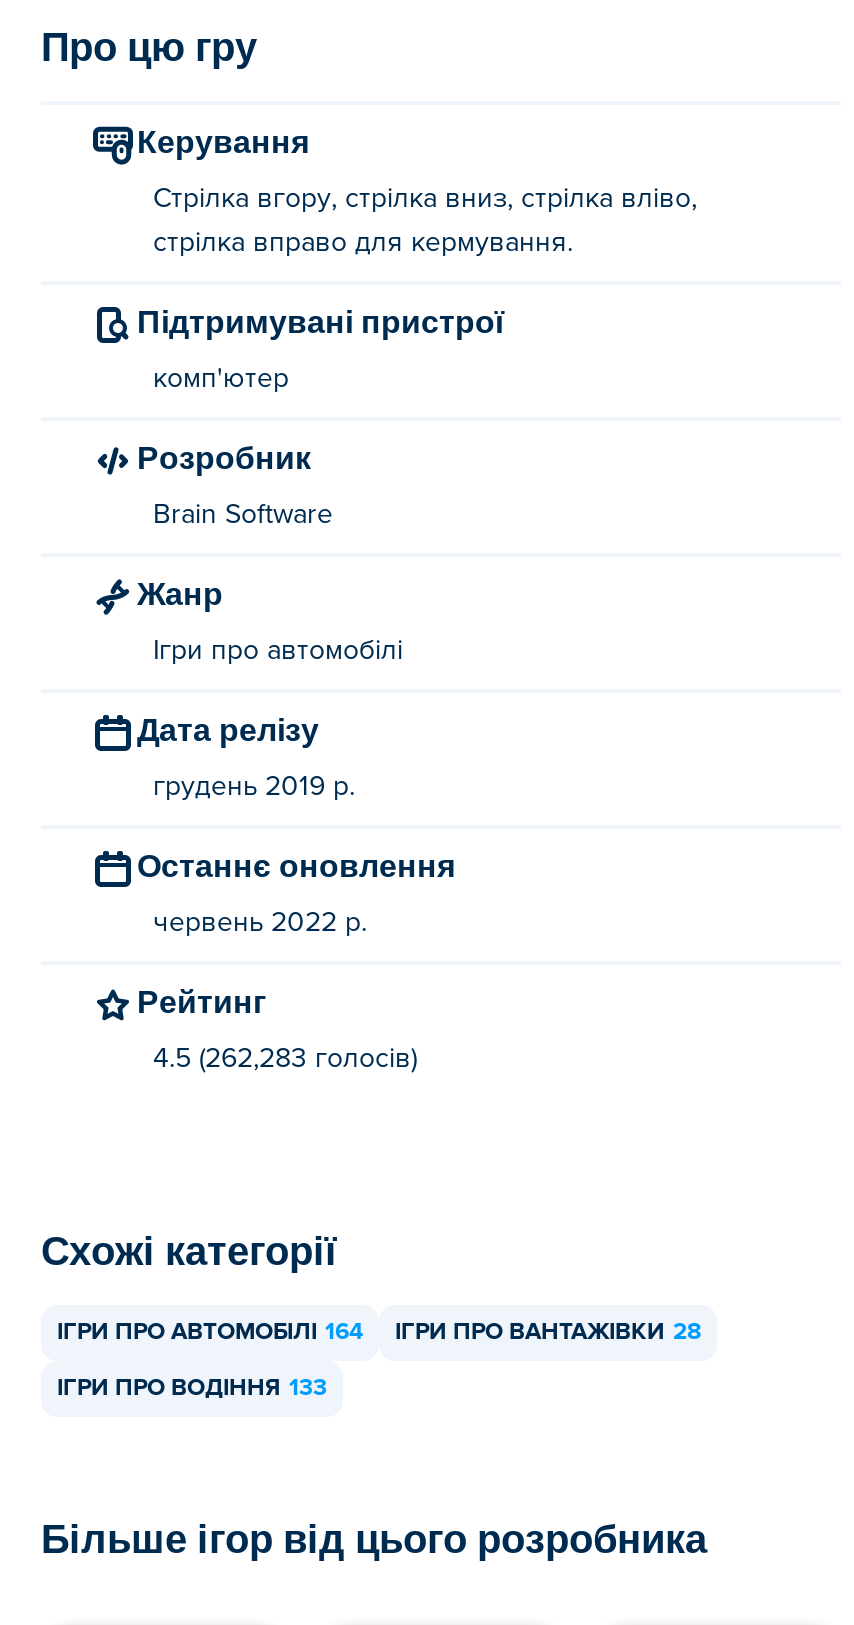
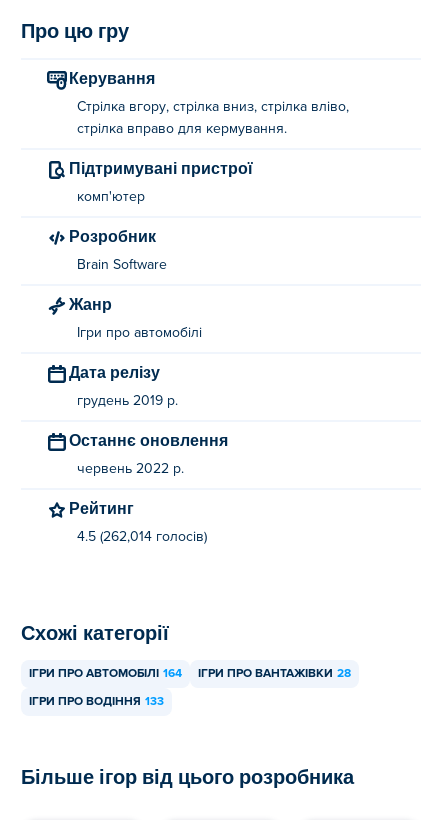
- 4.5 (262,283 голосів)
+ 4.5 (262,014 голосів)
